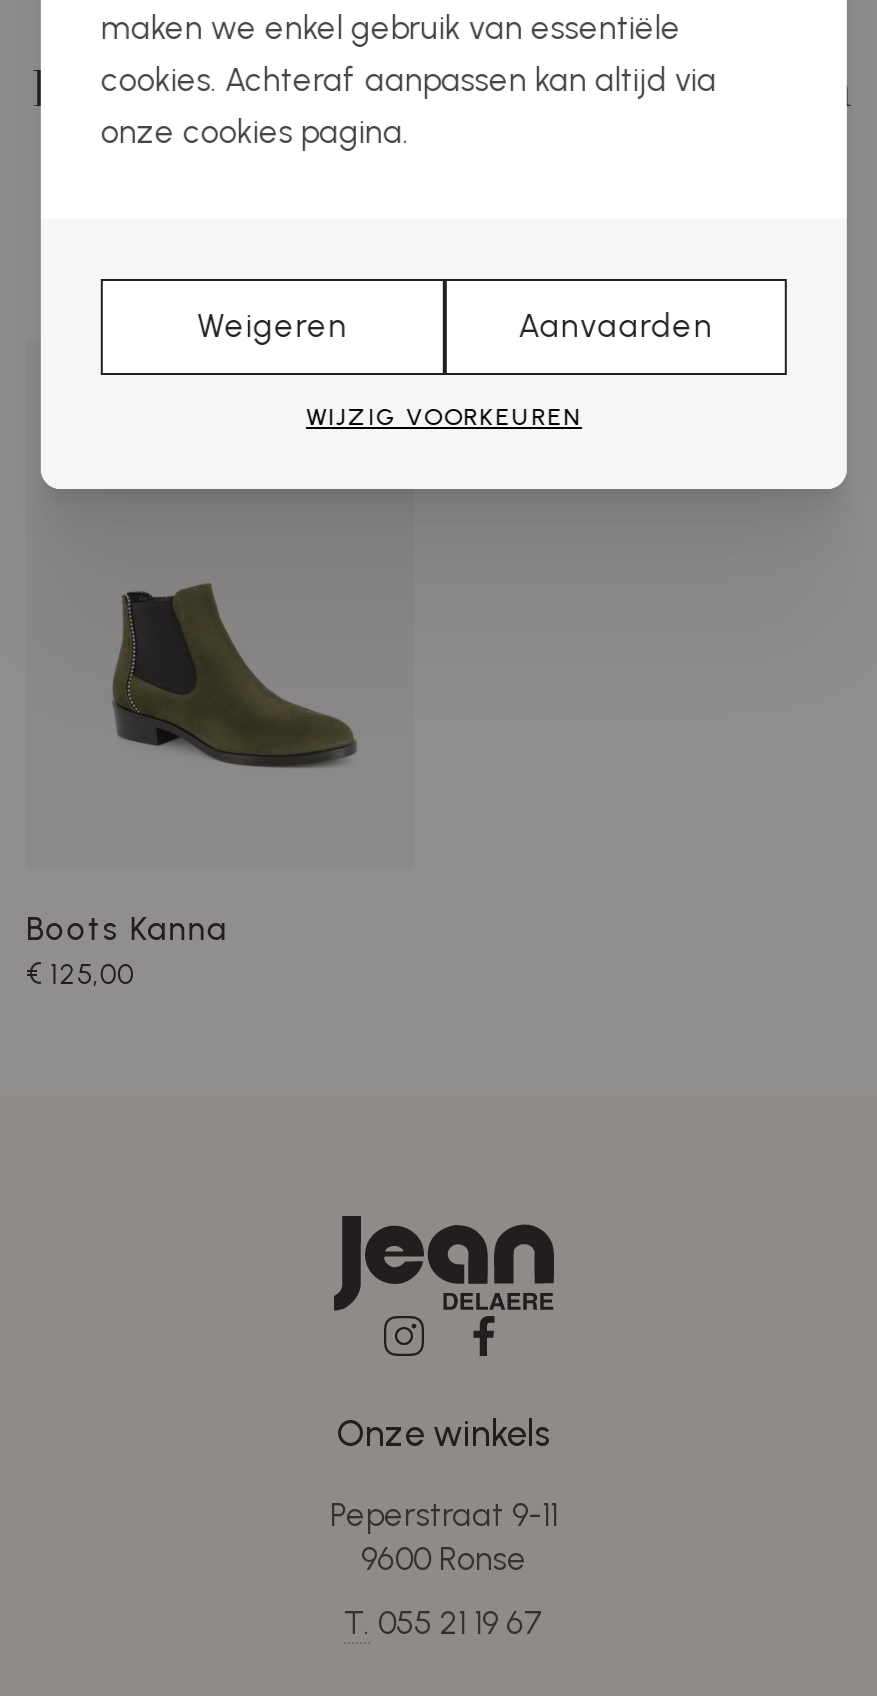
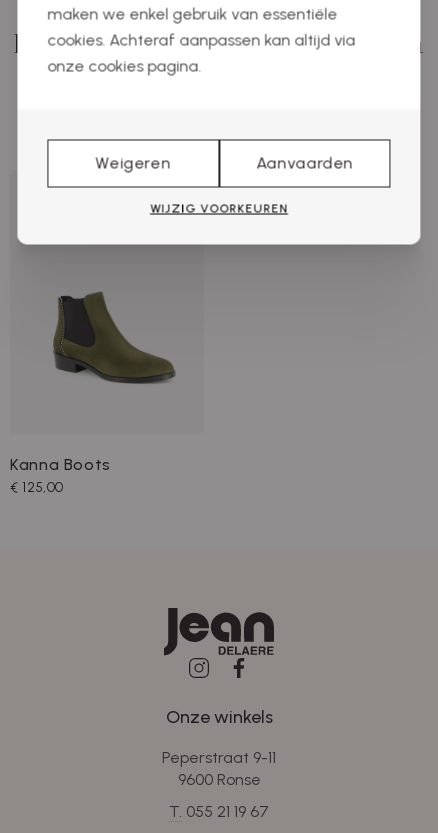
- Boots Kanna
+ Kanna Boots
